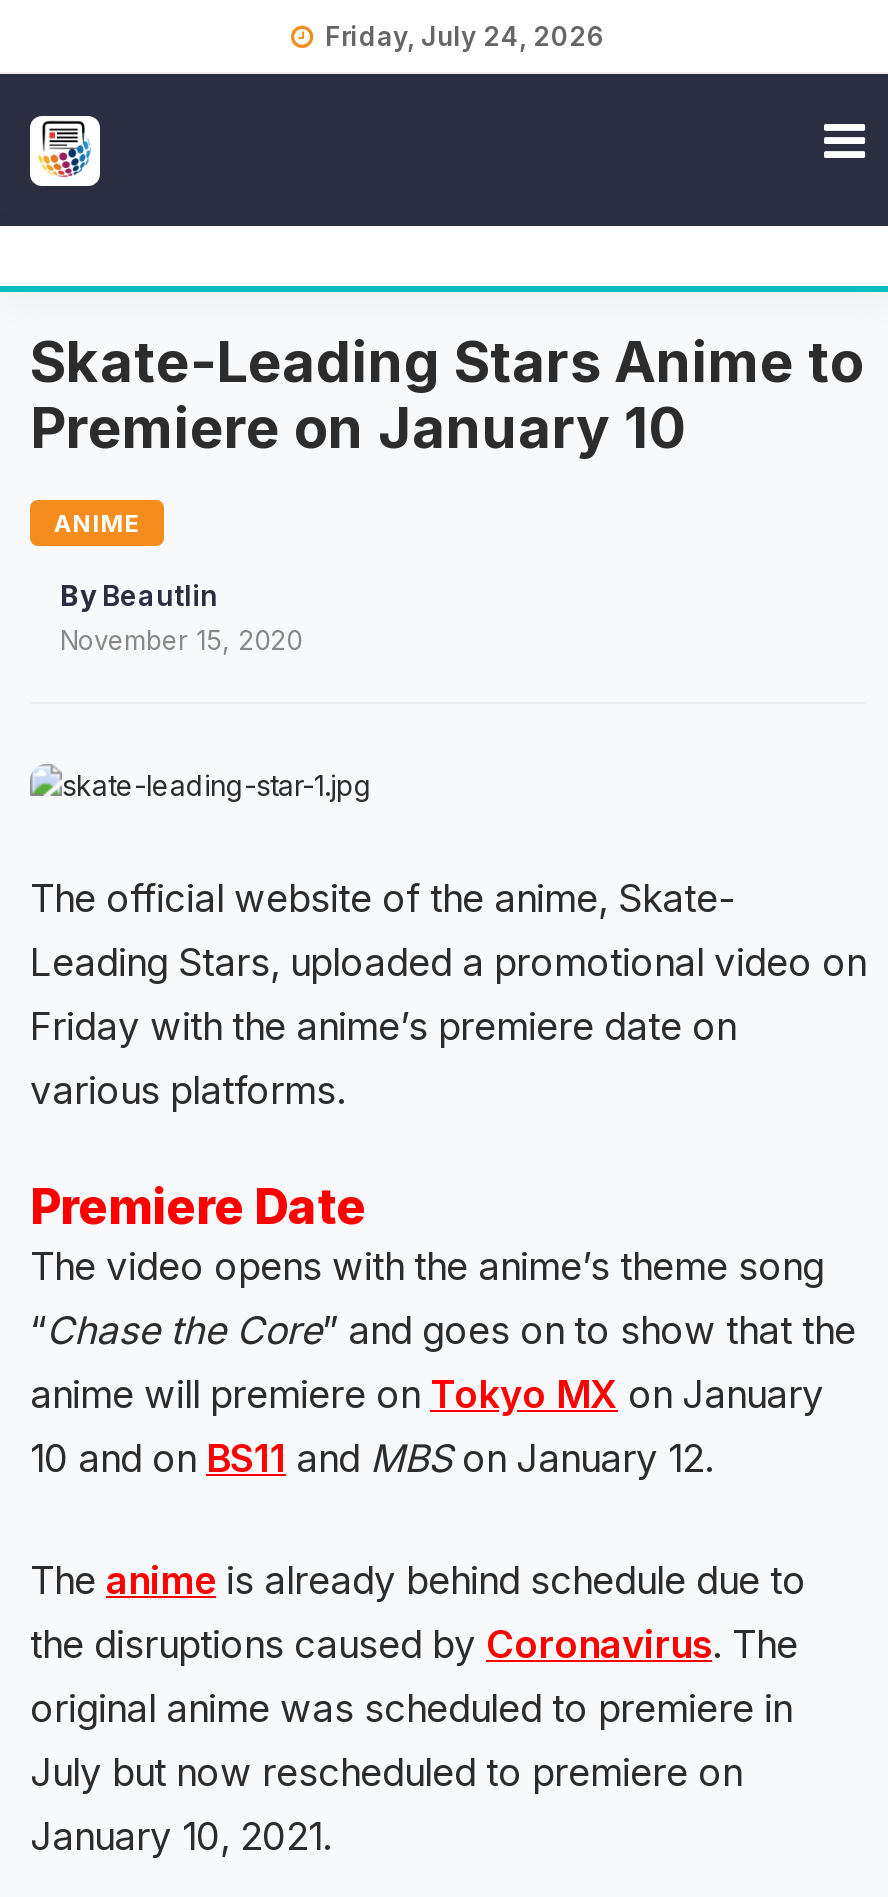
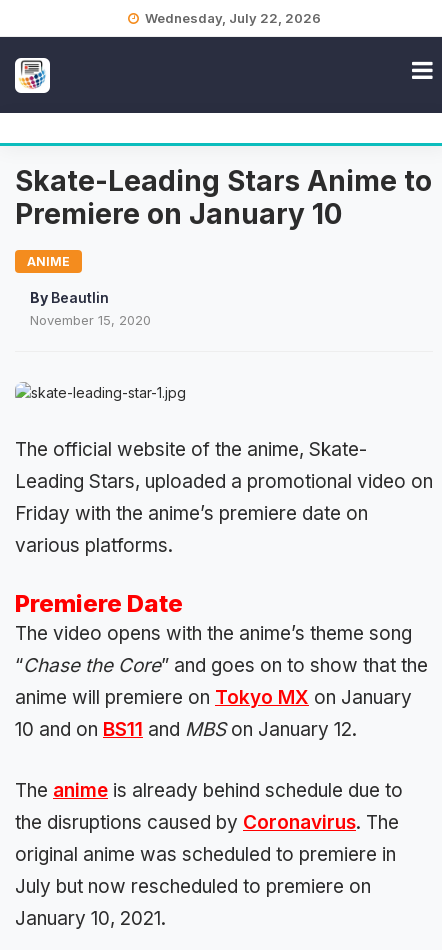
- Friday, July 24, 2026
+ Wednesday, July 22, 2026
